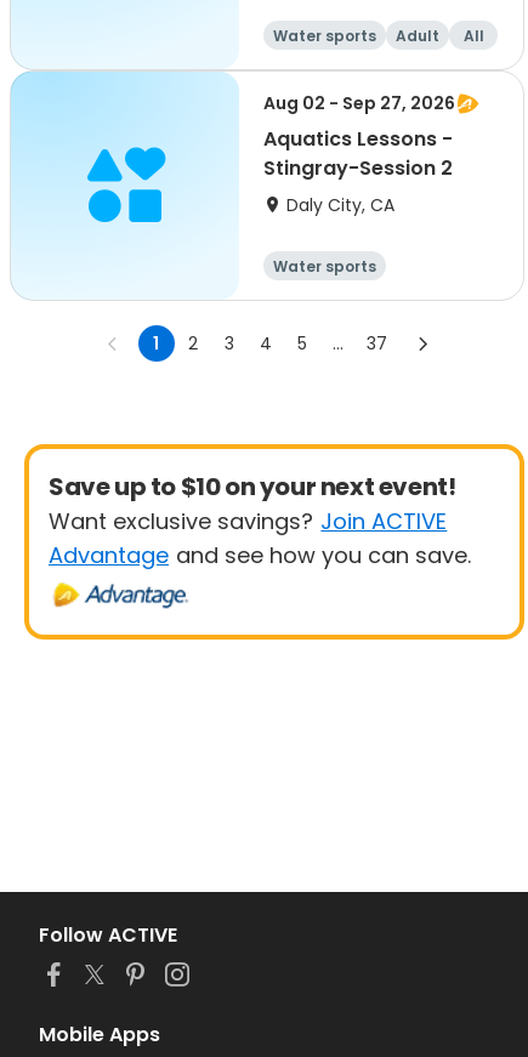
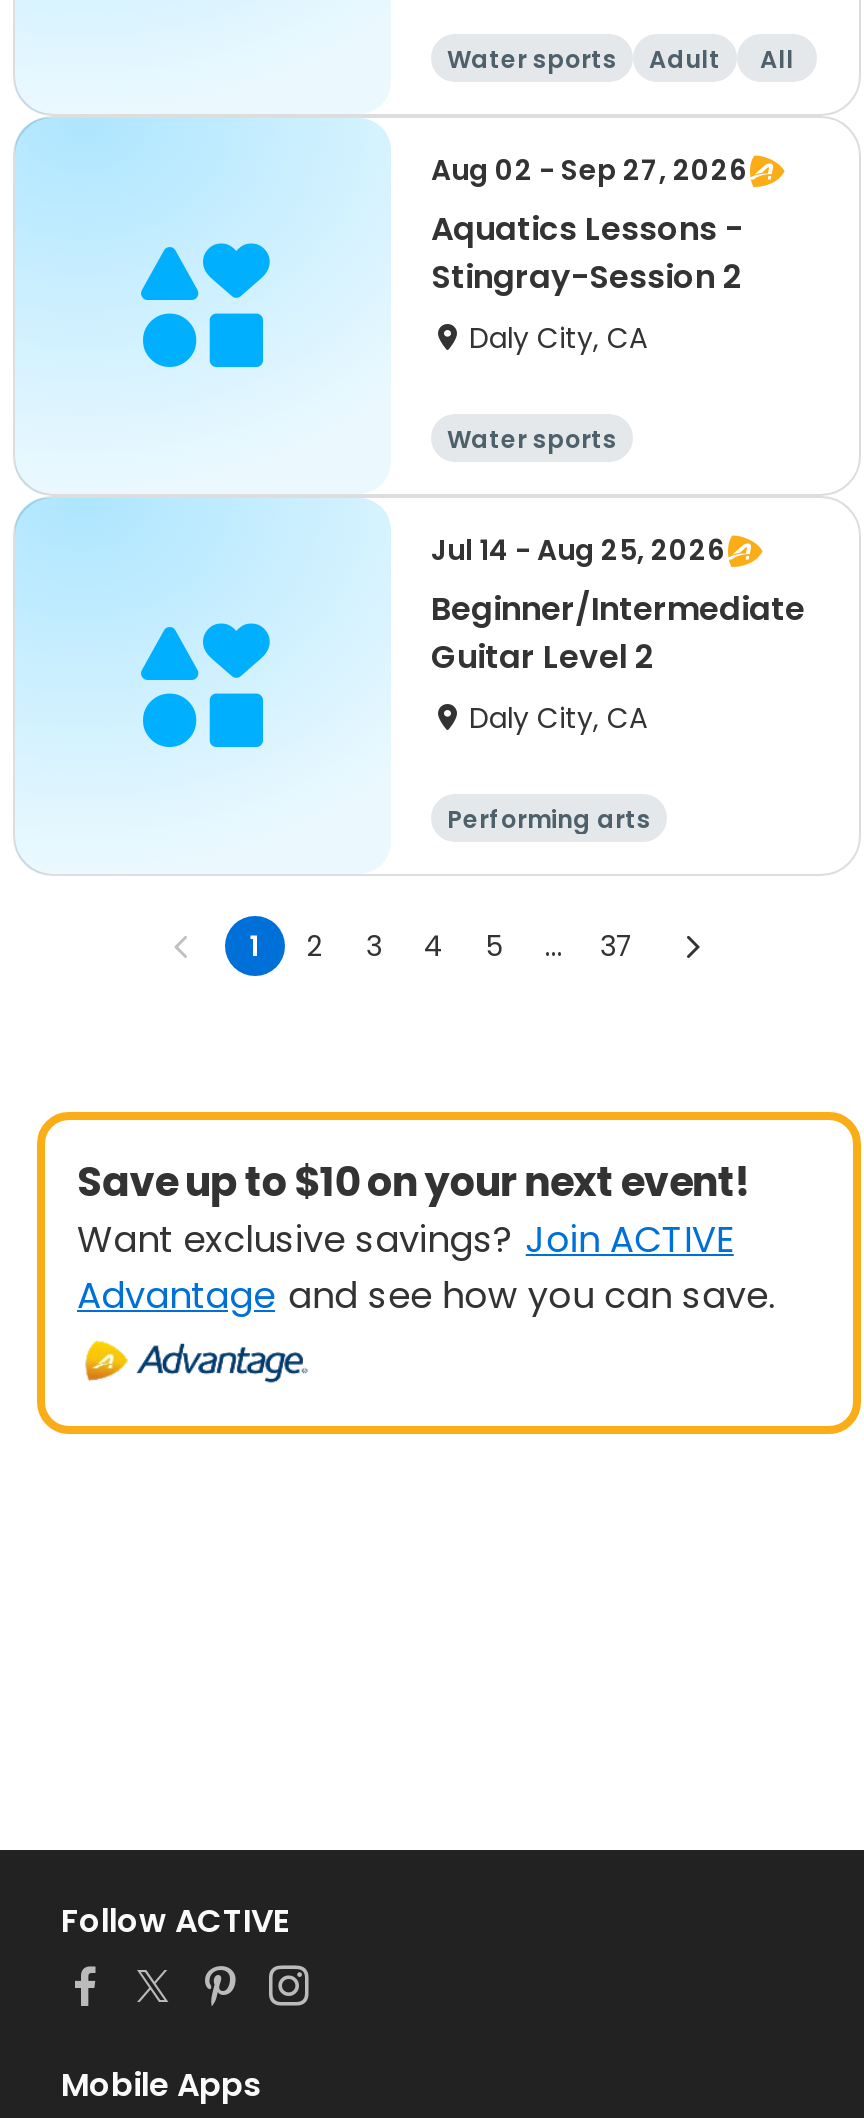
+ Jul 14 - Aug 25, 2026
+ Beginner/Intermediate
+ Guitar Level 2
+ Daly City, CA
+ Performing arts
